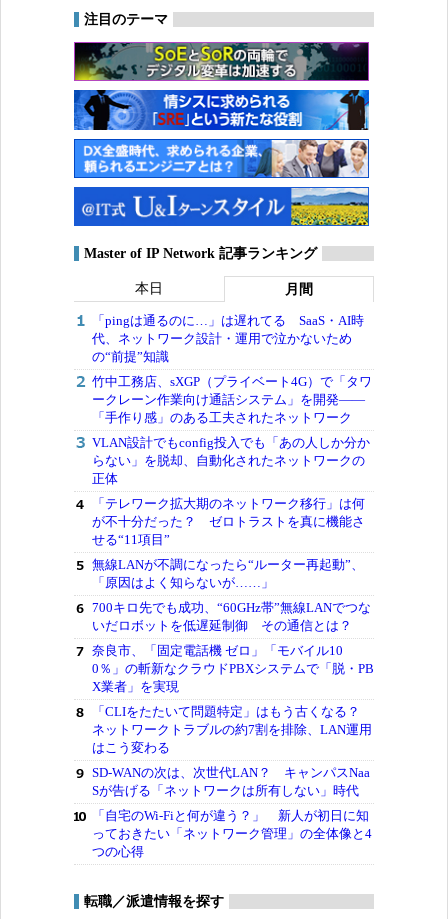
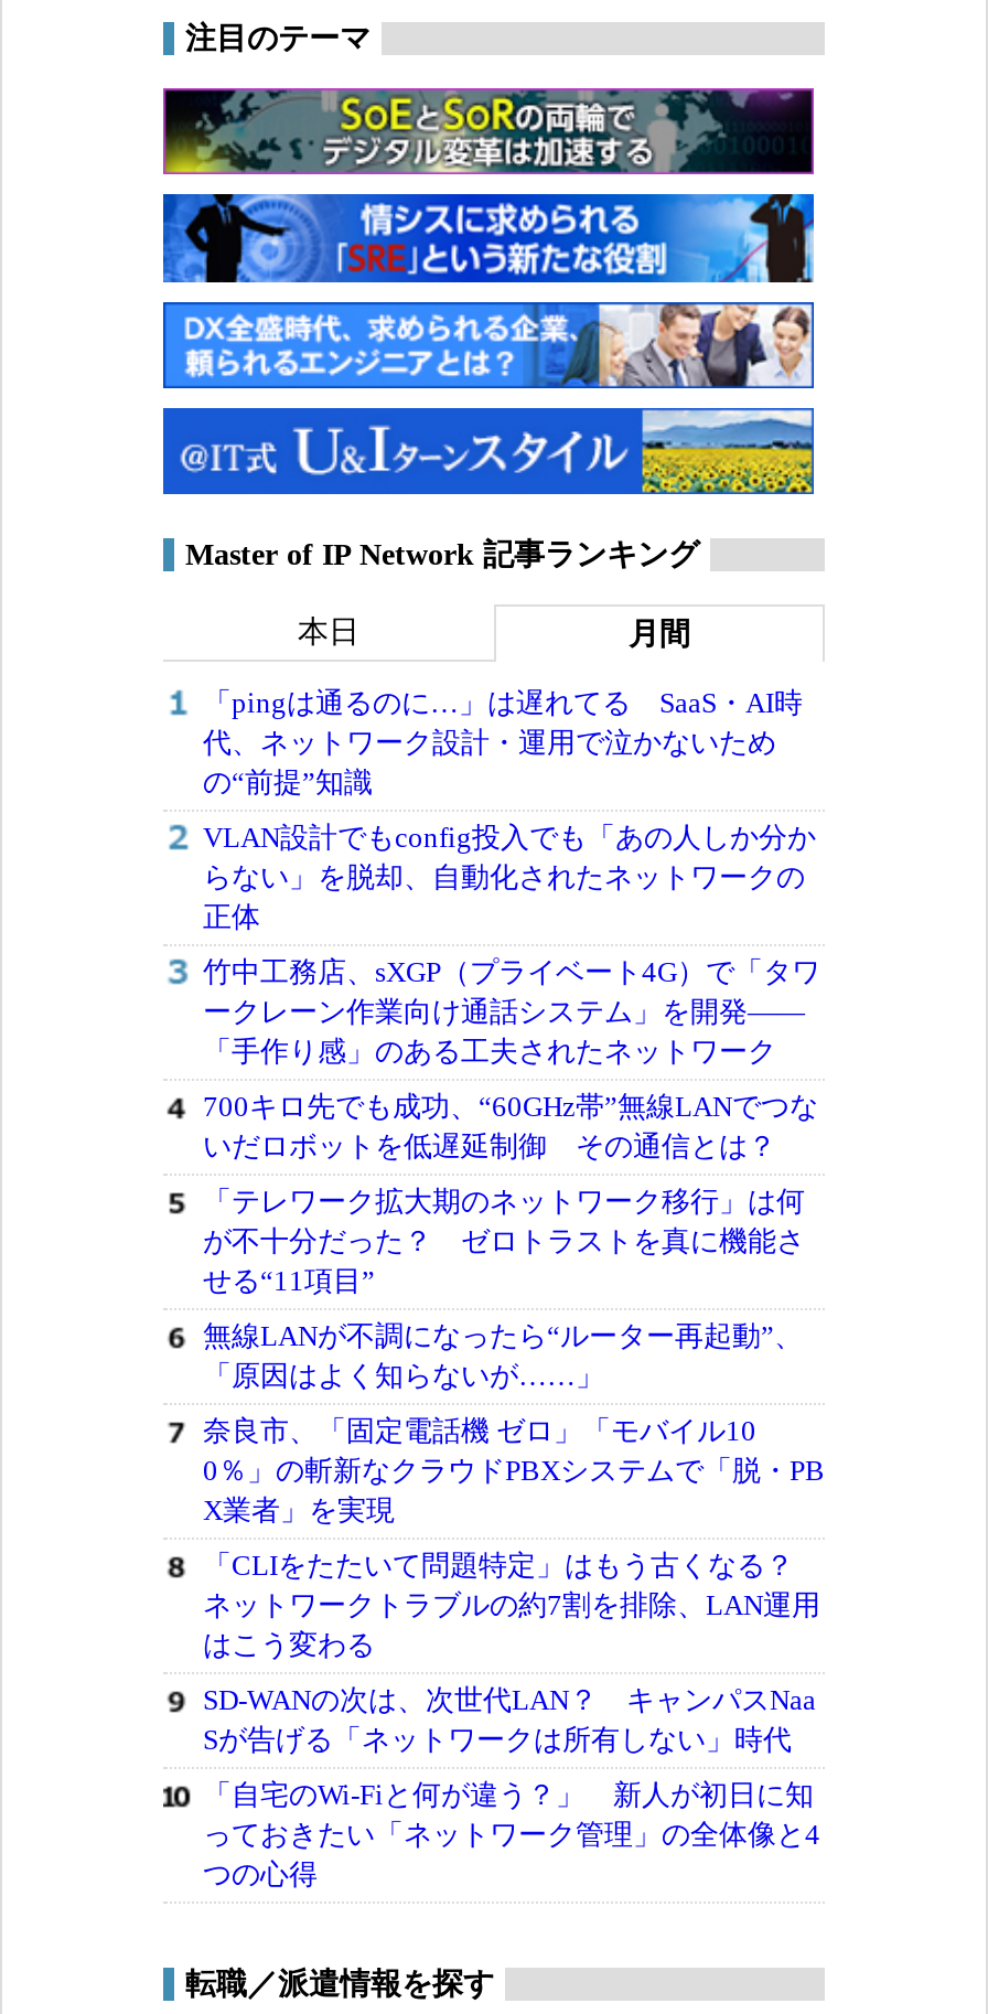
moved down: 竹中工務店、sXGP（プライベート4G）で「タワ | ークレーン作業向け通話システム」を開発―― | 「手作り感」のある工夫されたネットワーク

moved up: VLAN設計でもconfig投入でも「あの人しか分か | らない」を脱却、自動化されたネットワークの | 正体

moved down: 「テレワーク拡大期のネットワーク移行」は何 | が不十分だった？ ゼロトラストを真に機能さ | せる“11項目” | 無線LANが不調になったら“ルーター再起動”、 | 「原因はよく知らないが……」

moved up: 700キロ先でも成功、“60GHz帯”無線LANでつな | いだロボットを低遅延制御 その通信とは？
